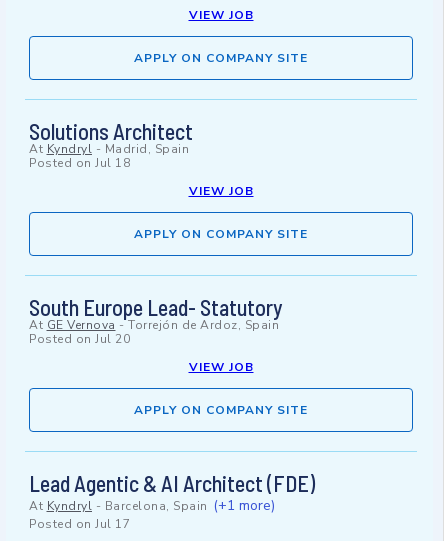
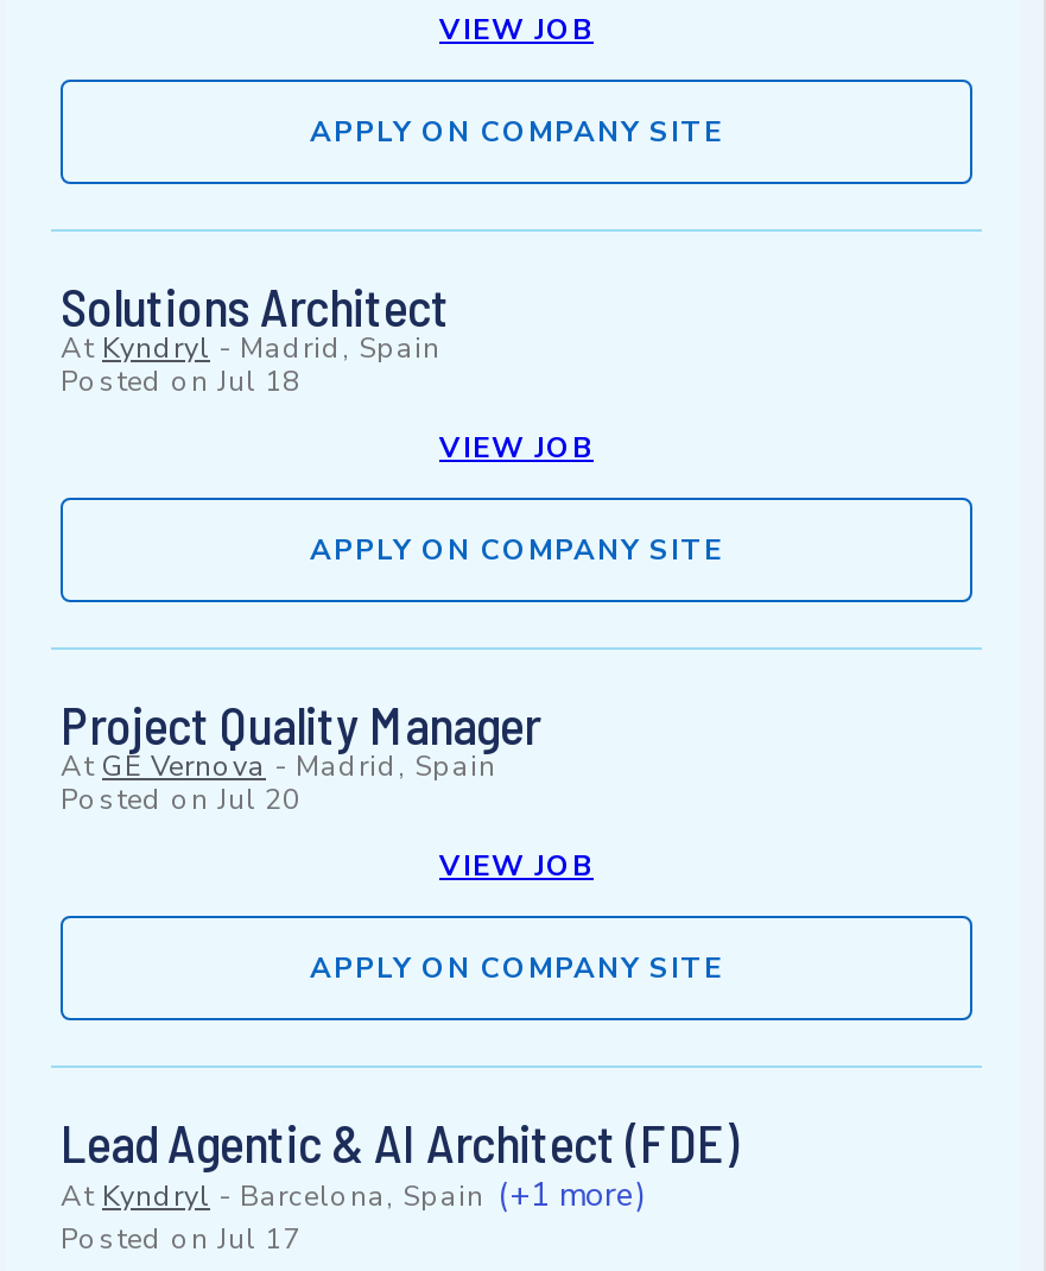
- South Europe Lead- Statutory
- At GE Vernova - Torrejón de Ardoz, Spain
+ Project Quality Manager
+ At GE Vernova - Madrid, Spain
